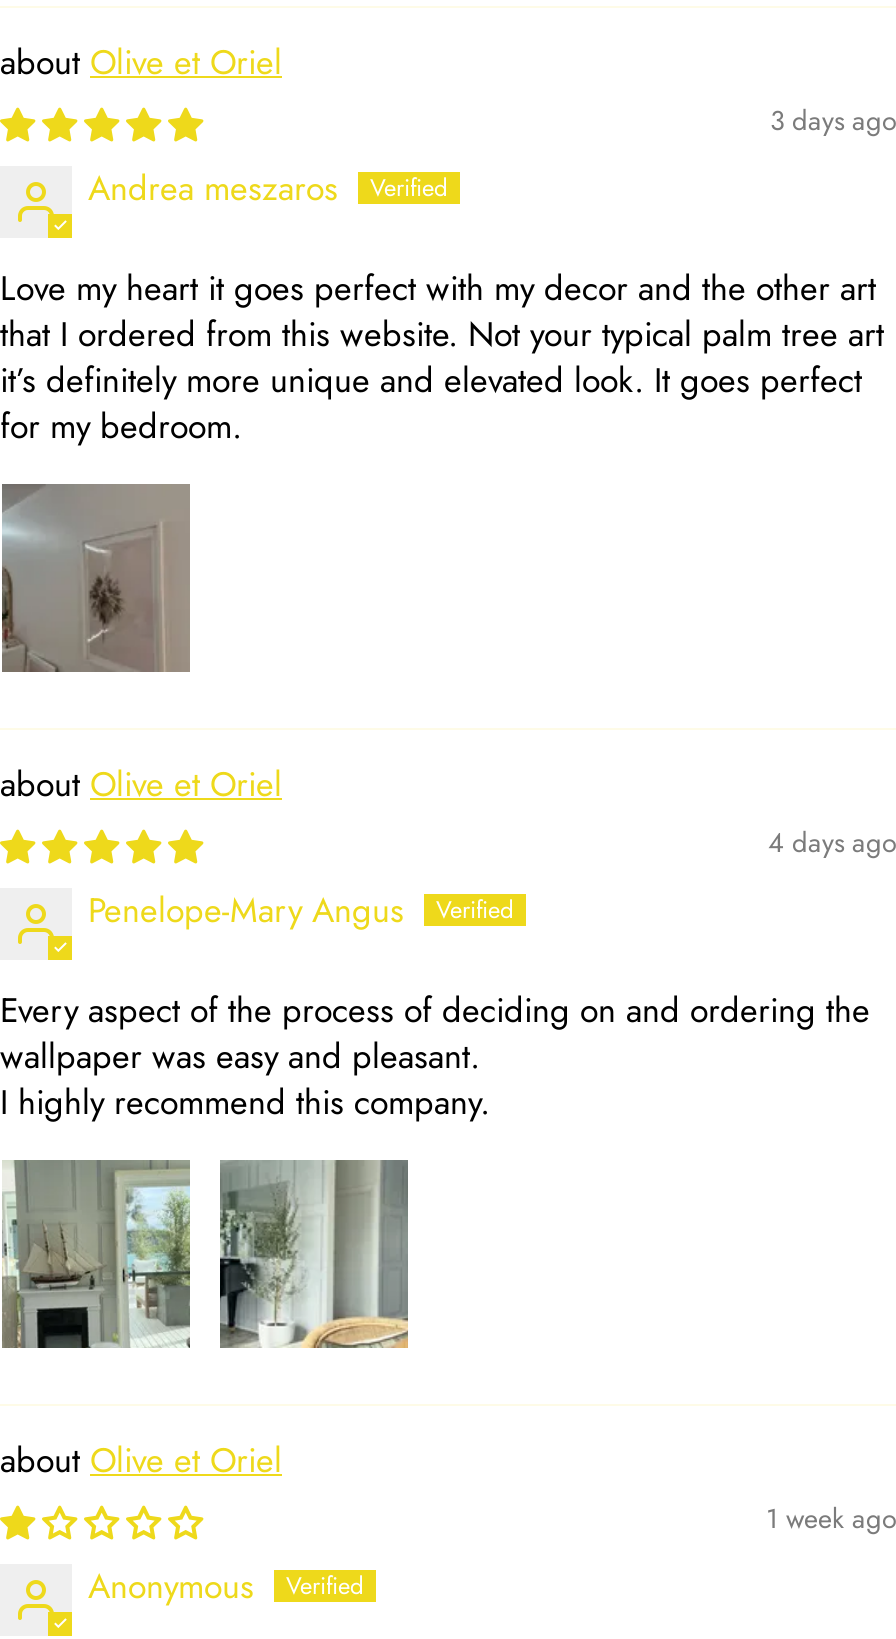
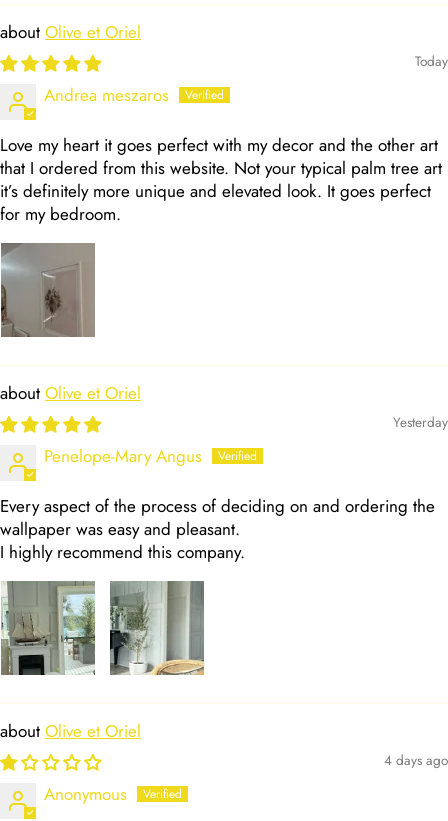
- 3 days ago
+ Today

- 4 days ago
+ Yesterday

- 1 week ago
+ 4 days ago
